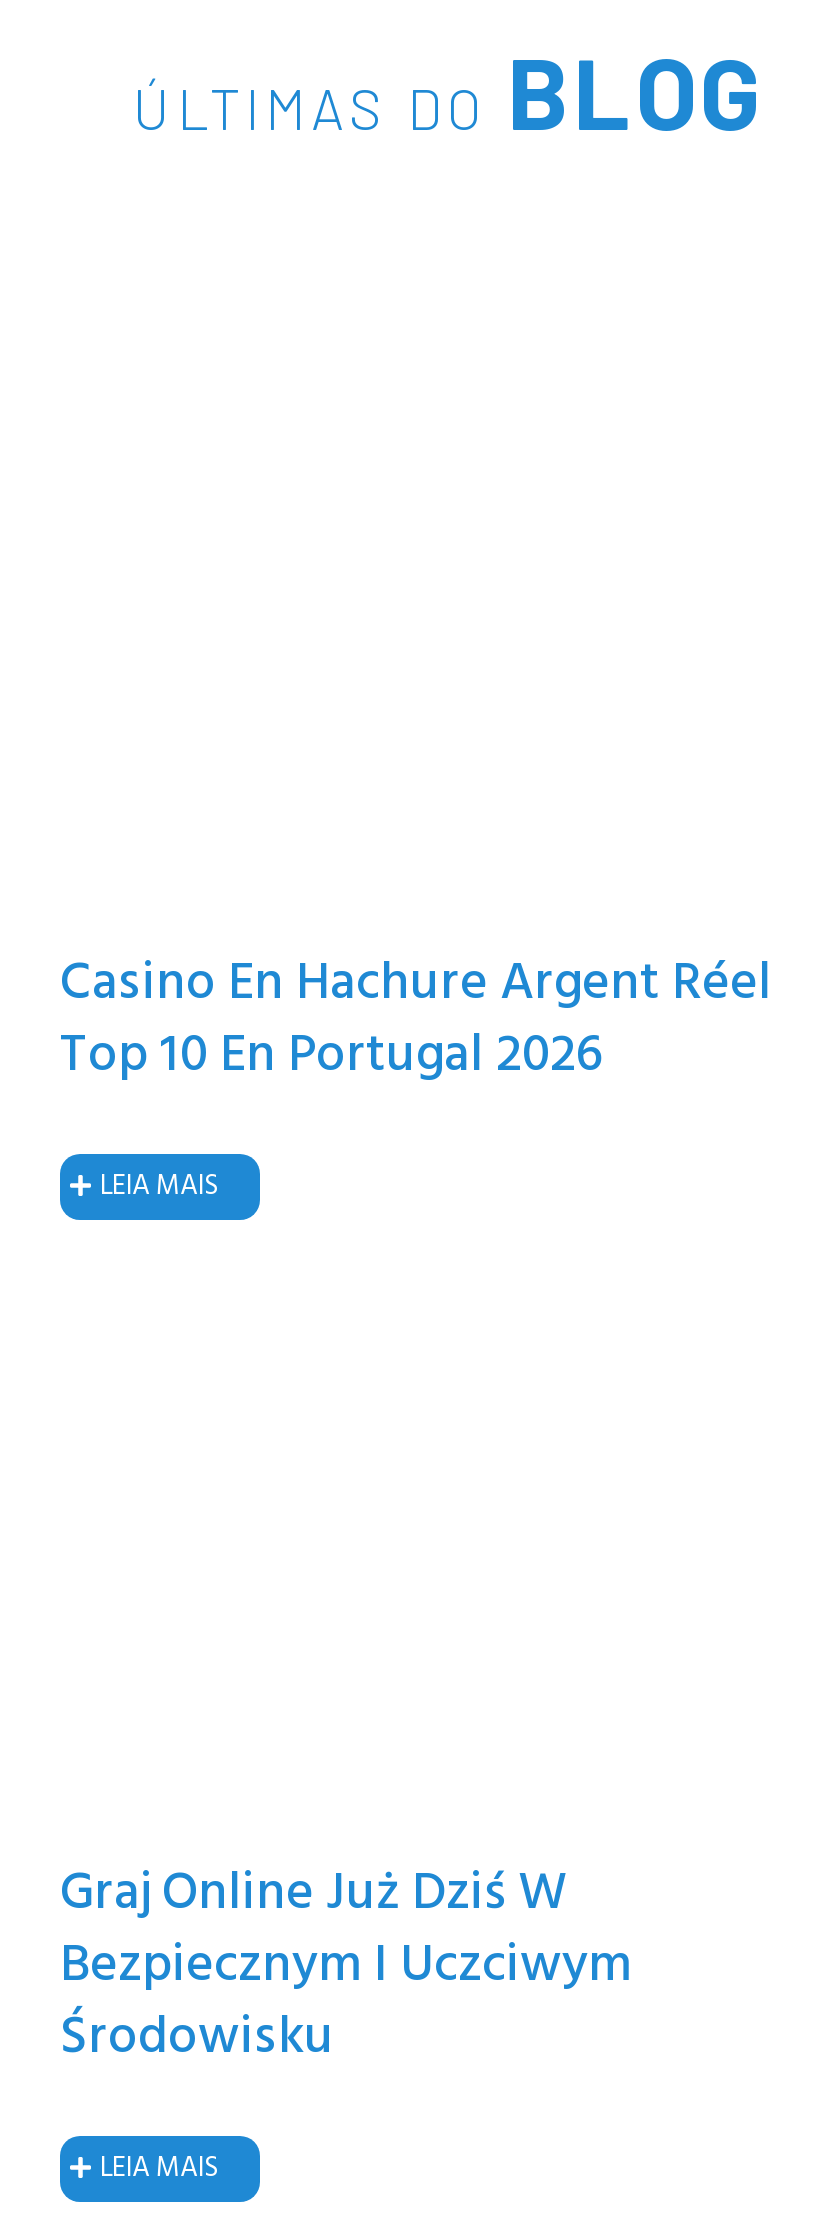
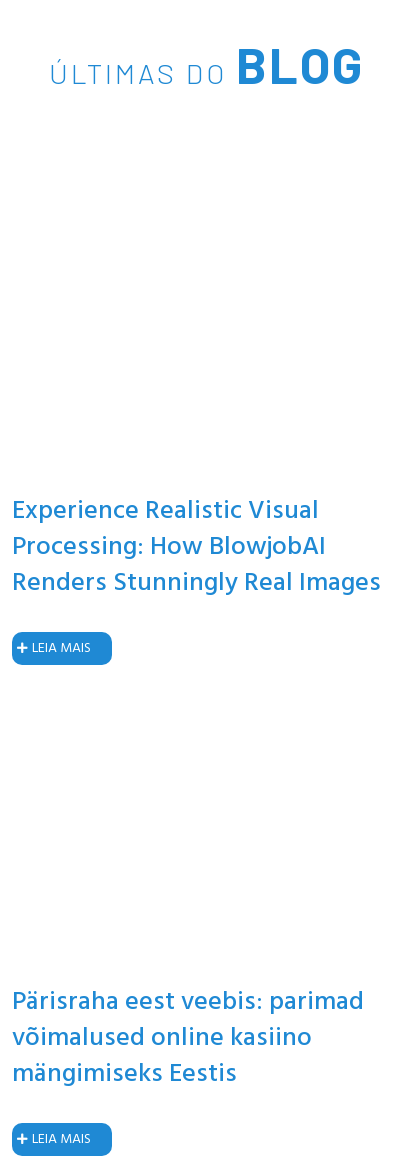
- Casino En Hachure Argent Réel
- Top 10 En Portugal 2026
+ Experience Realistic Visual
+ Processing: How BlowjobAI
+ Renders Stunningly Real Images

- Graj Online Już Dziś W
- Bezpiecznym I Uczciwym
- Środowisku
+ Pärisraha eest veebis: parimad
+ võimalused online kasiino
+ mängimiseks Eestis
